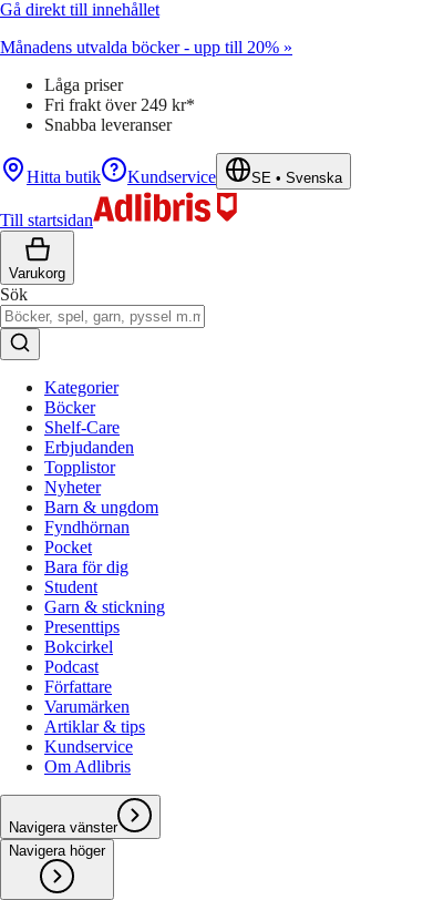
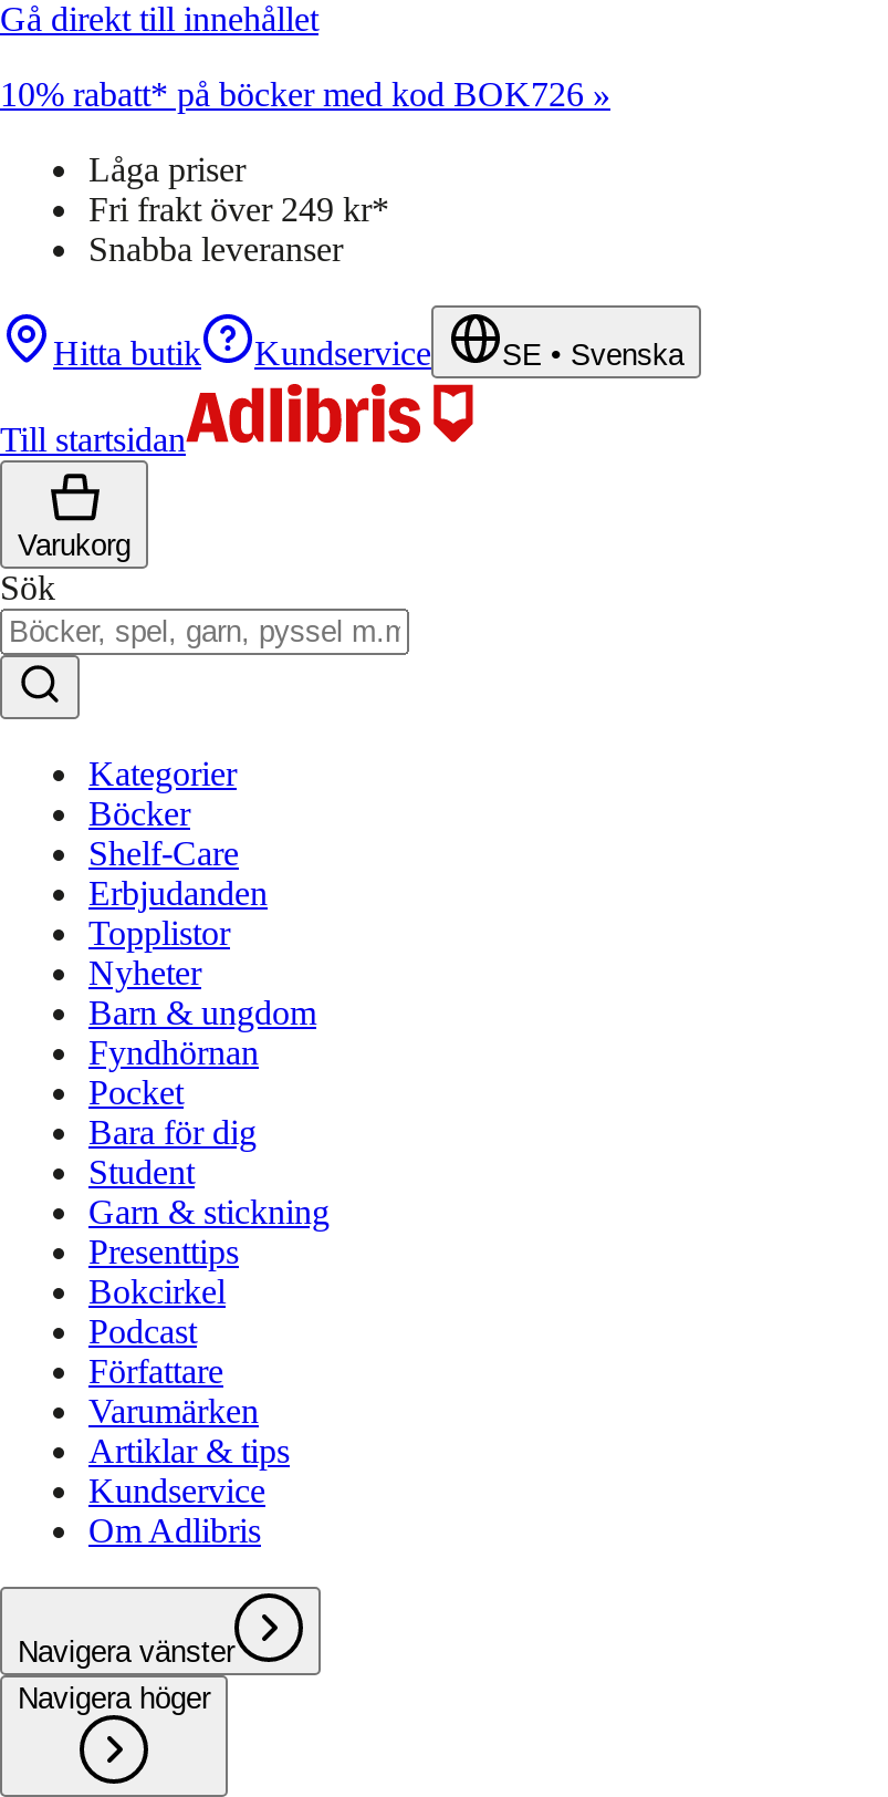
- Månadens utvalda böcker - upp till 20% »
+ 10% rabatt* på böcker med kod BOK726 »
